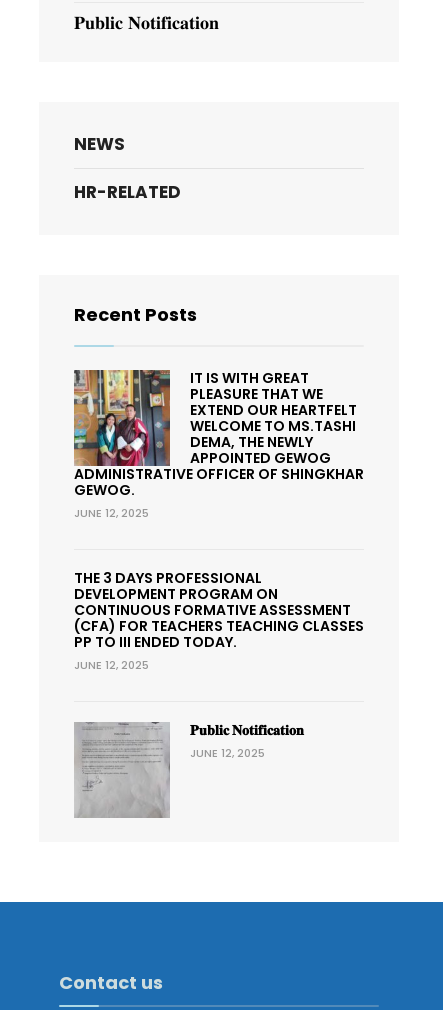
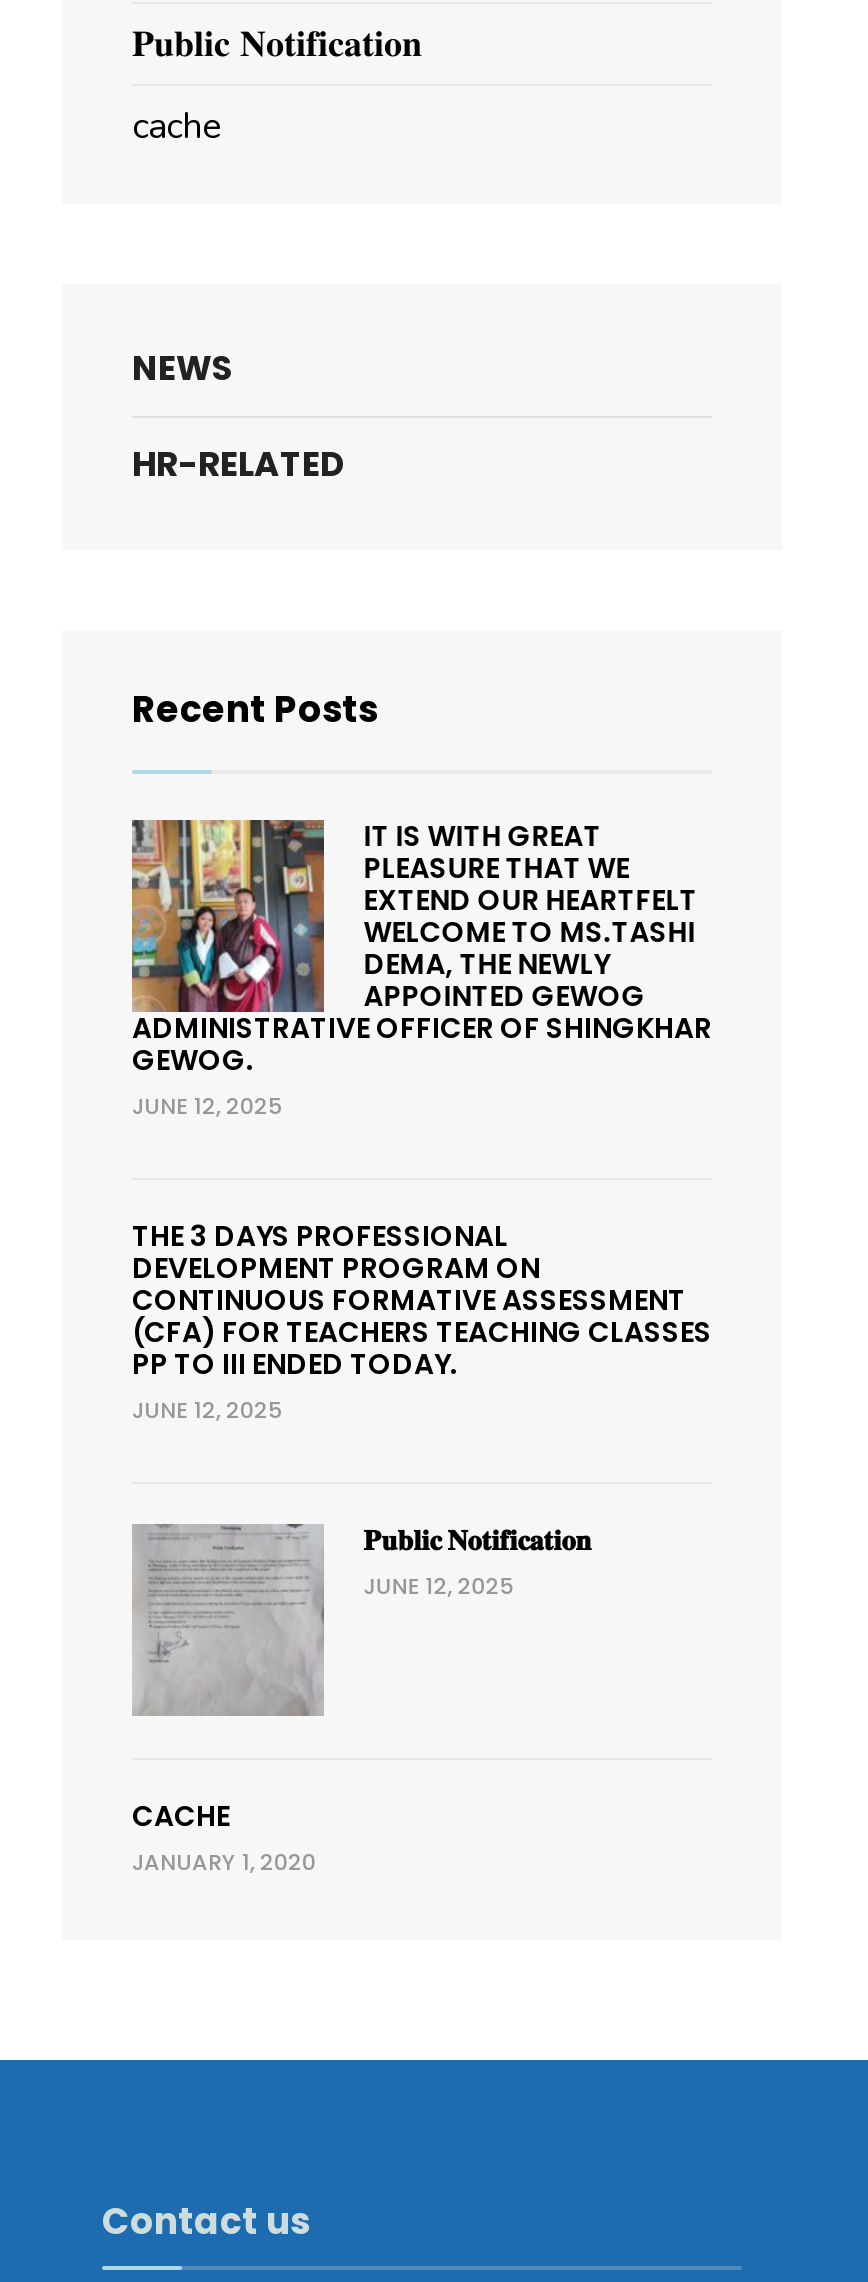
+ cache

+ CACHE
+ JANUARY 1, 2020
